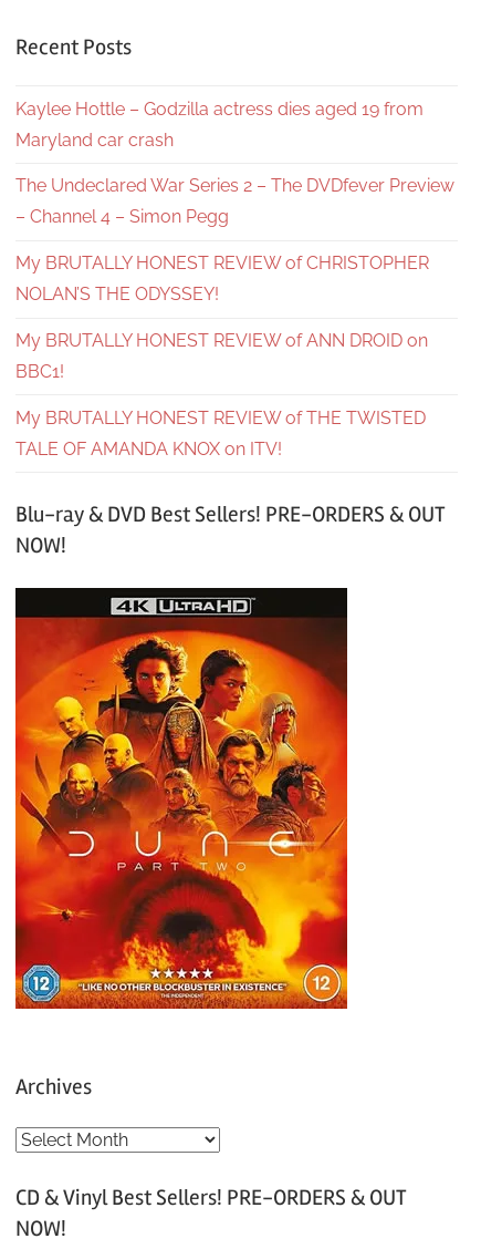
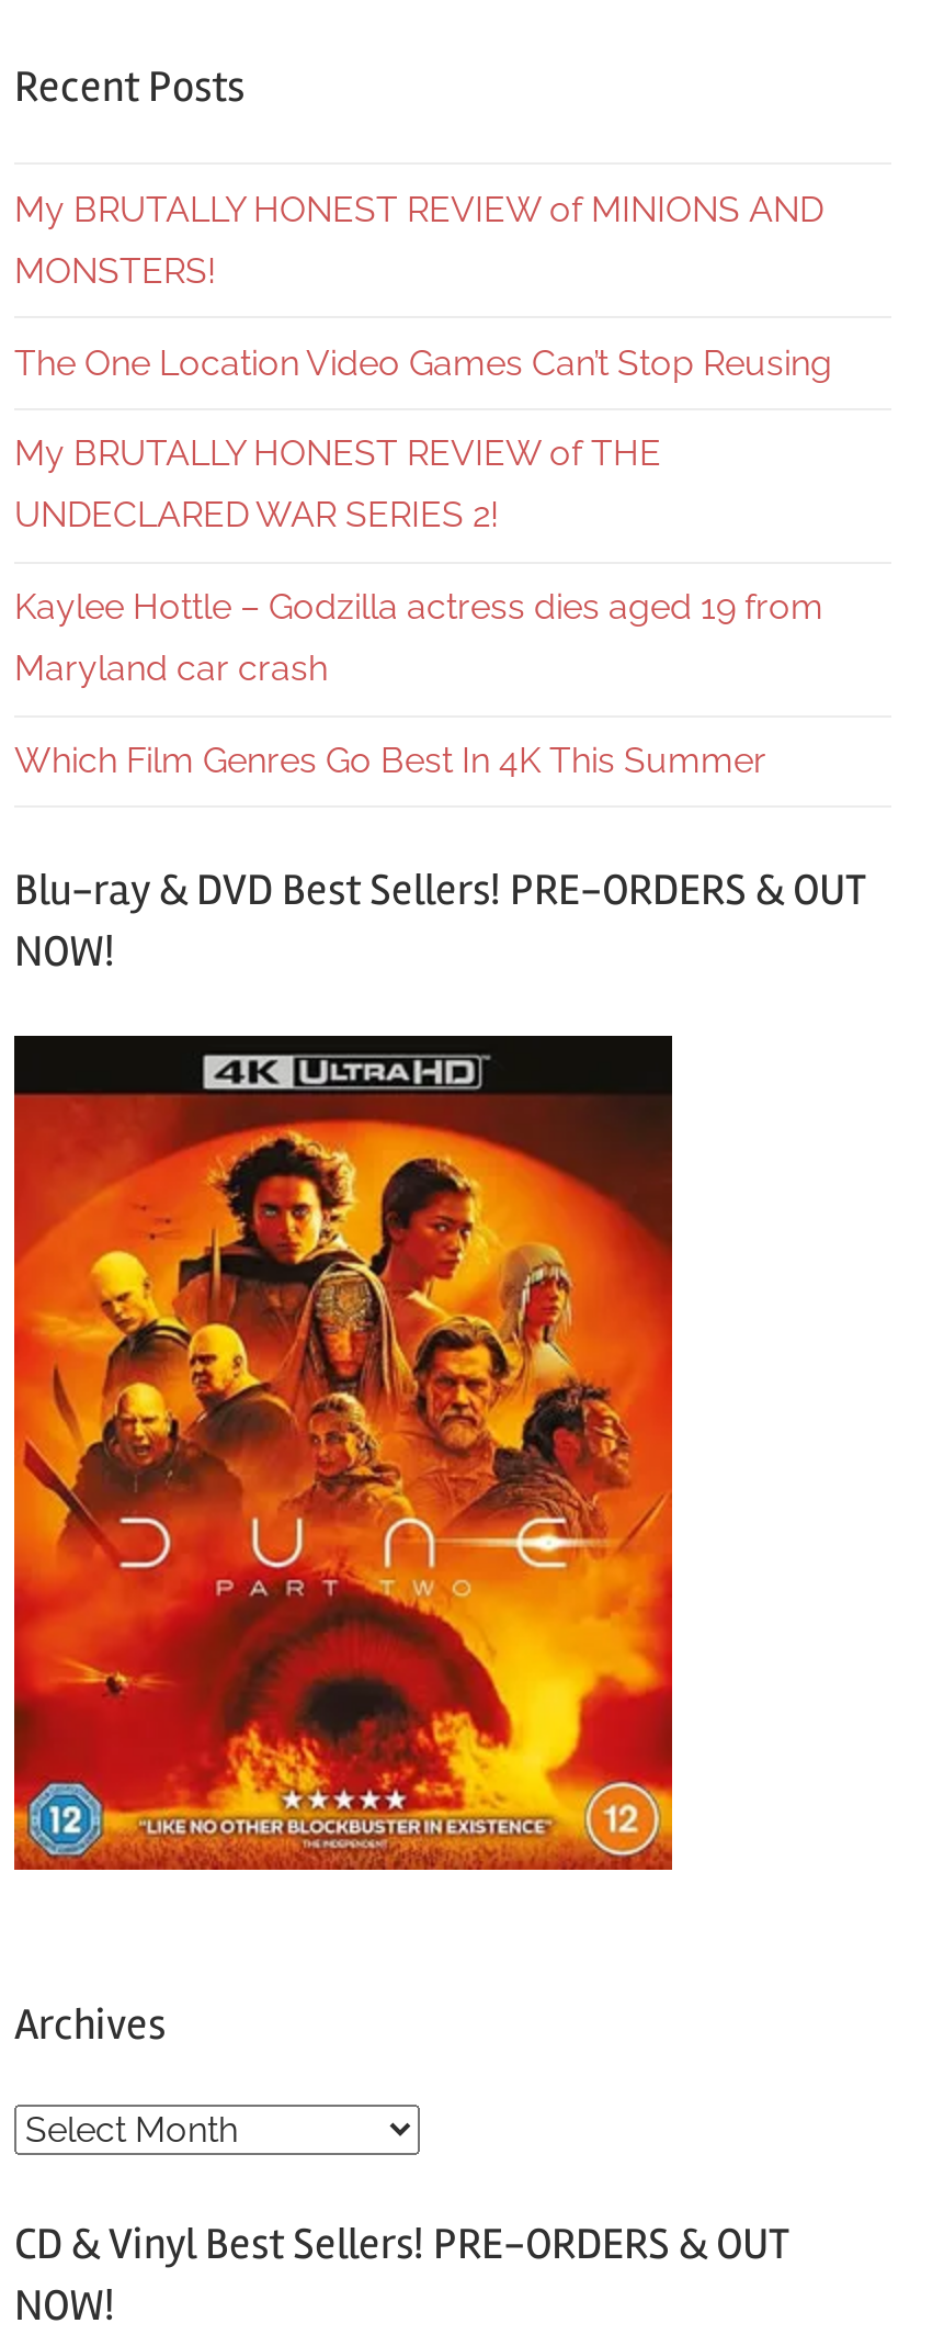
+ My BRUTALLY HONEST REVIEW of MINIONS AND
+ MONSTERS!
+ The One Location Video Games Can’t Stop Reusing
+ My BRUTALLY HONEST REVIEW of THE
+ UNDECLARED WAR SERIES 2!

moved down: Kaylee Hottle – Godzilla actress dies aged 19 from | Maryland car crash

- The Undeclared War Series 2 – The DVDfever Preview
- – Channel 4 – Simon Pegg
- My BRUTALLY HONEST REVIEW of CHRISTOPHER
- NOLAN’S THE ODYSSEY!
- My BRUTALLY HONEST REVIEW of ANN DROID on
- BBC1!
- My BRUTALLY HONEST REVIEW of THE TWISTED
- TALE OF AMANDA KNOX on ITV!
+ Which Film Genres Go Best In 4K This Summer
